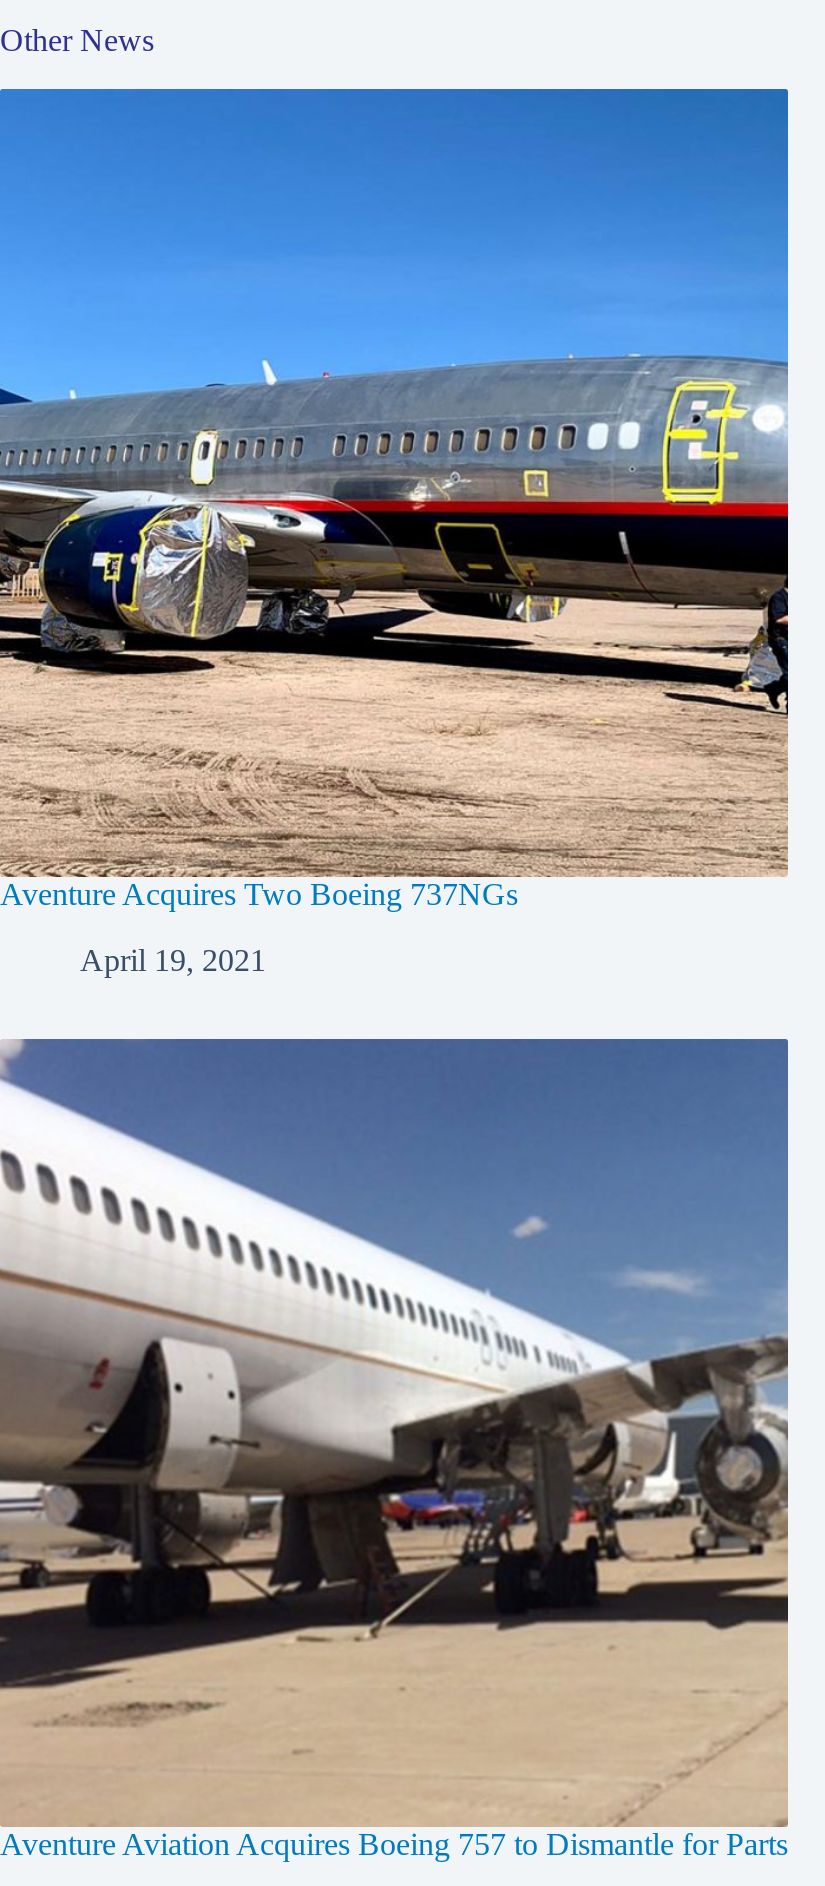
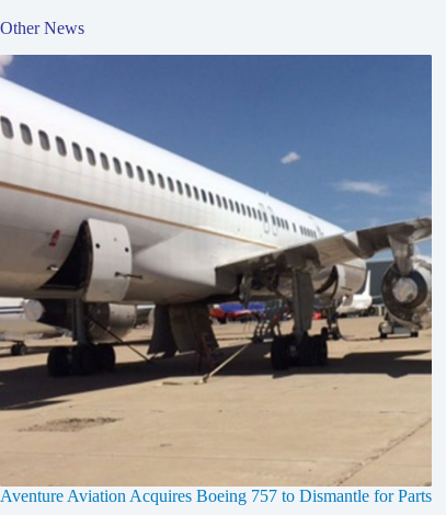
- [image]
- Aventure Acquires Two Boeing 737NGs
- April 19, 2021
